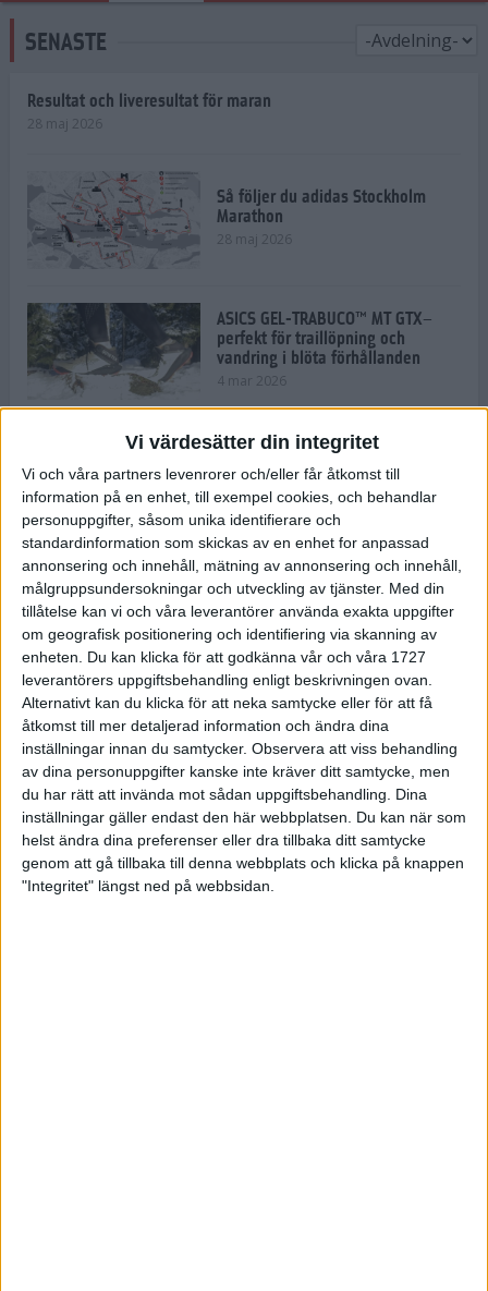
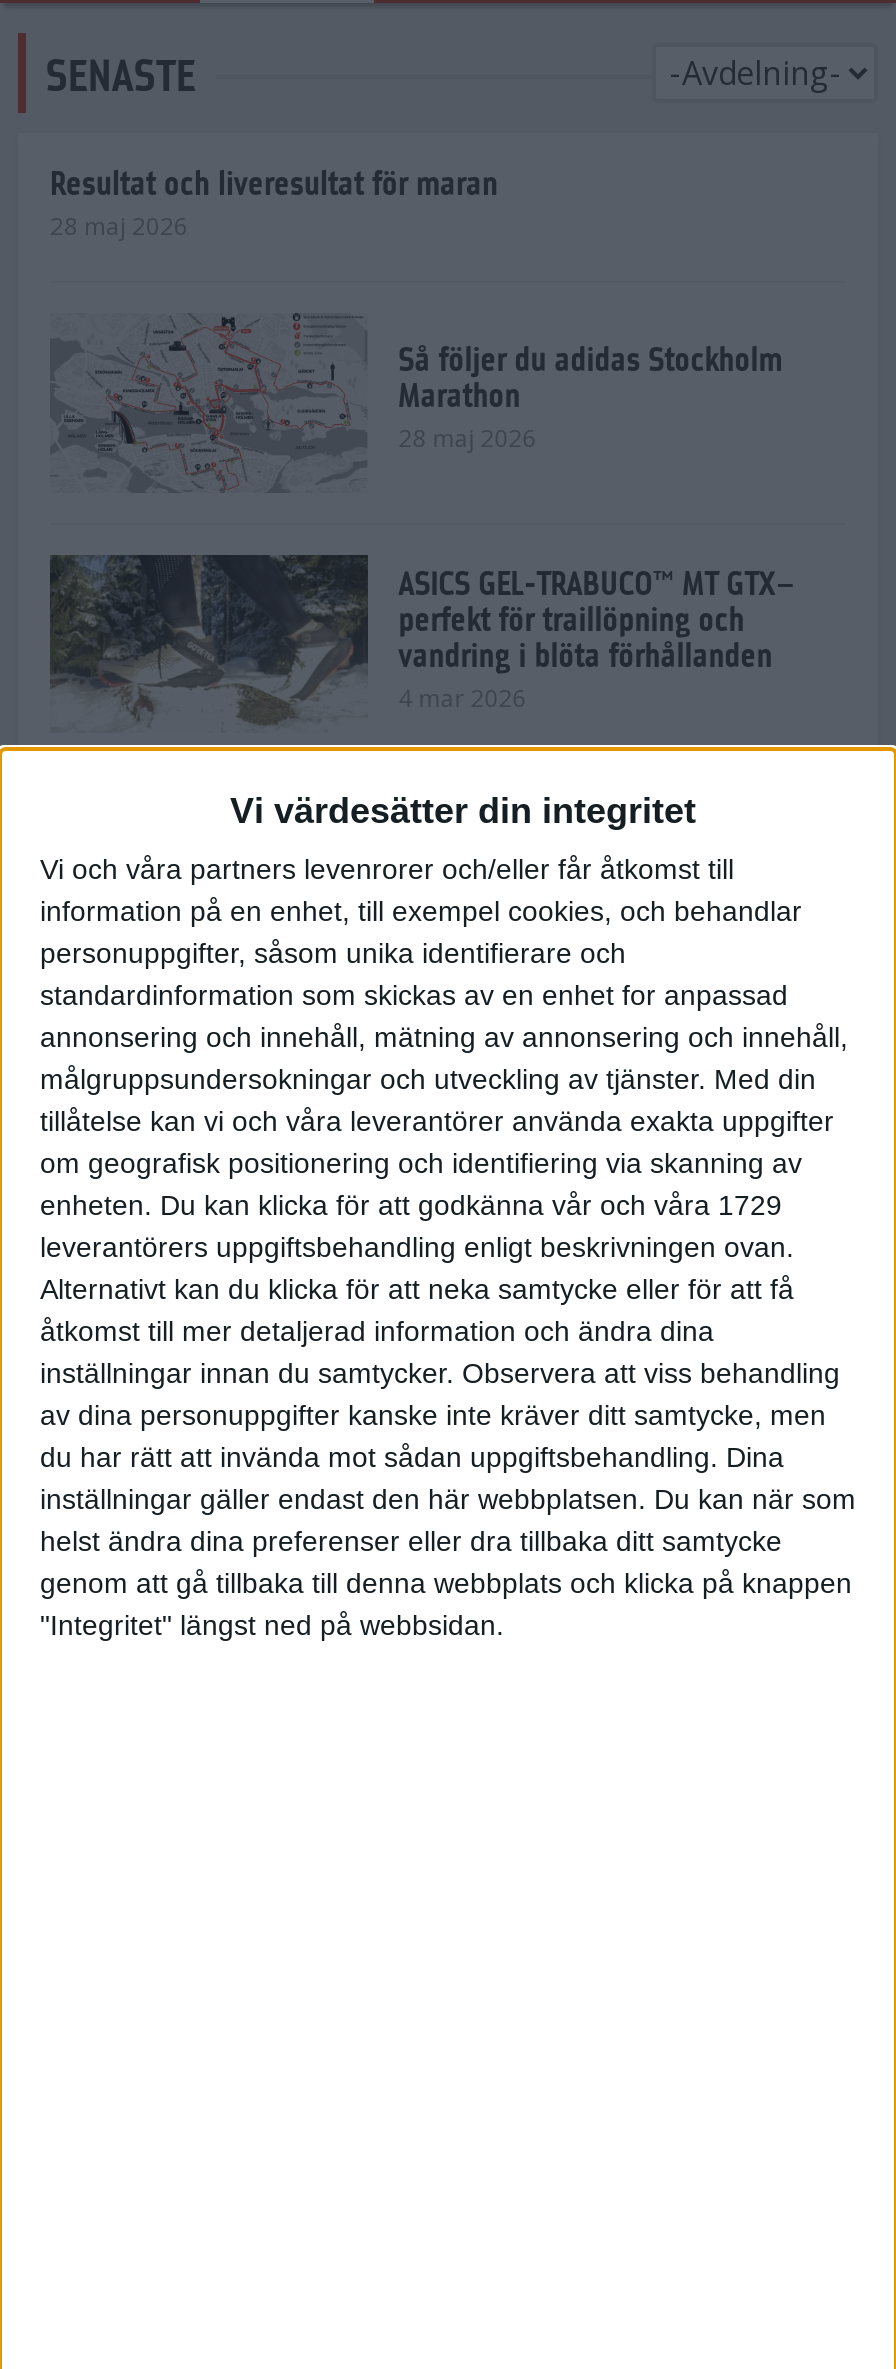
- enheten. Du kan klicka för att godkänna vår och våra 1727
+ enheten. Du kan klicka för att godkänna vår och våra 1729
